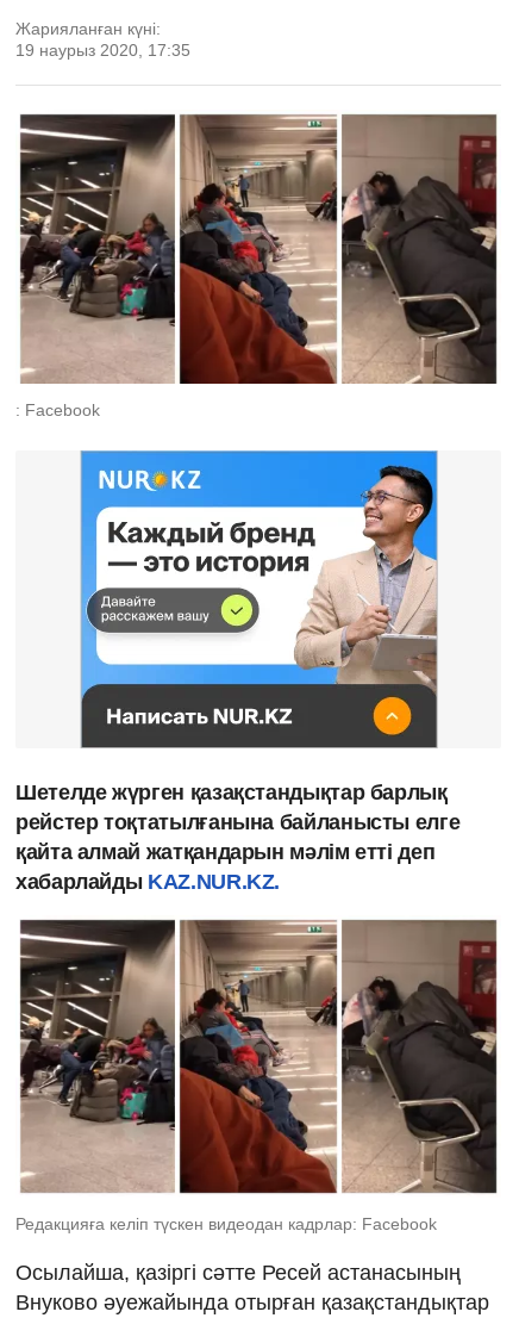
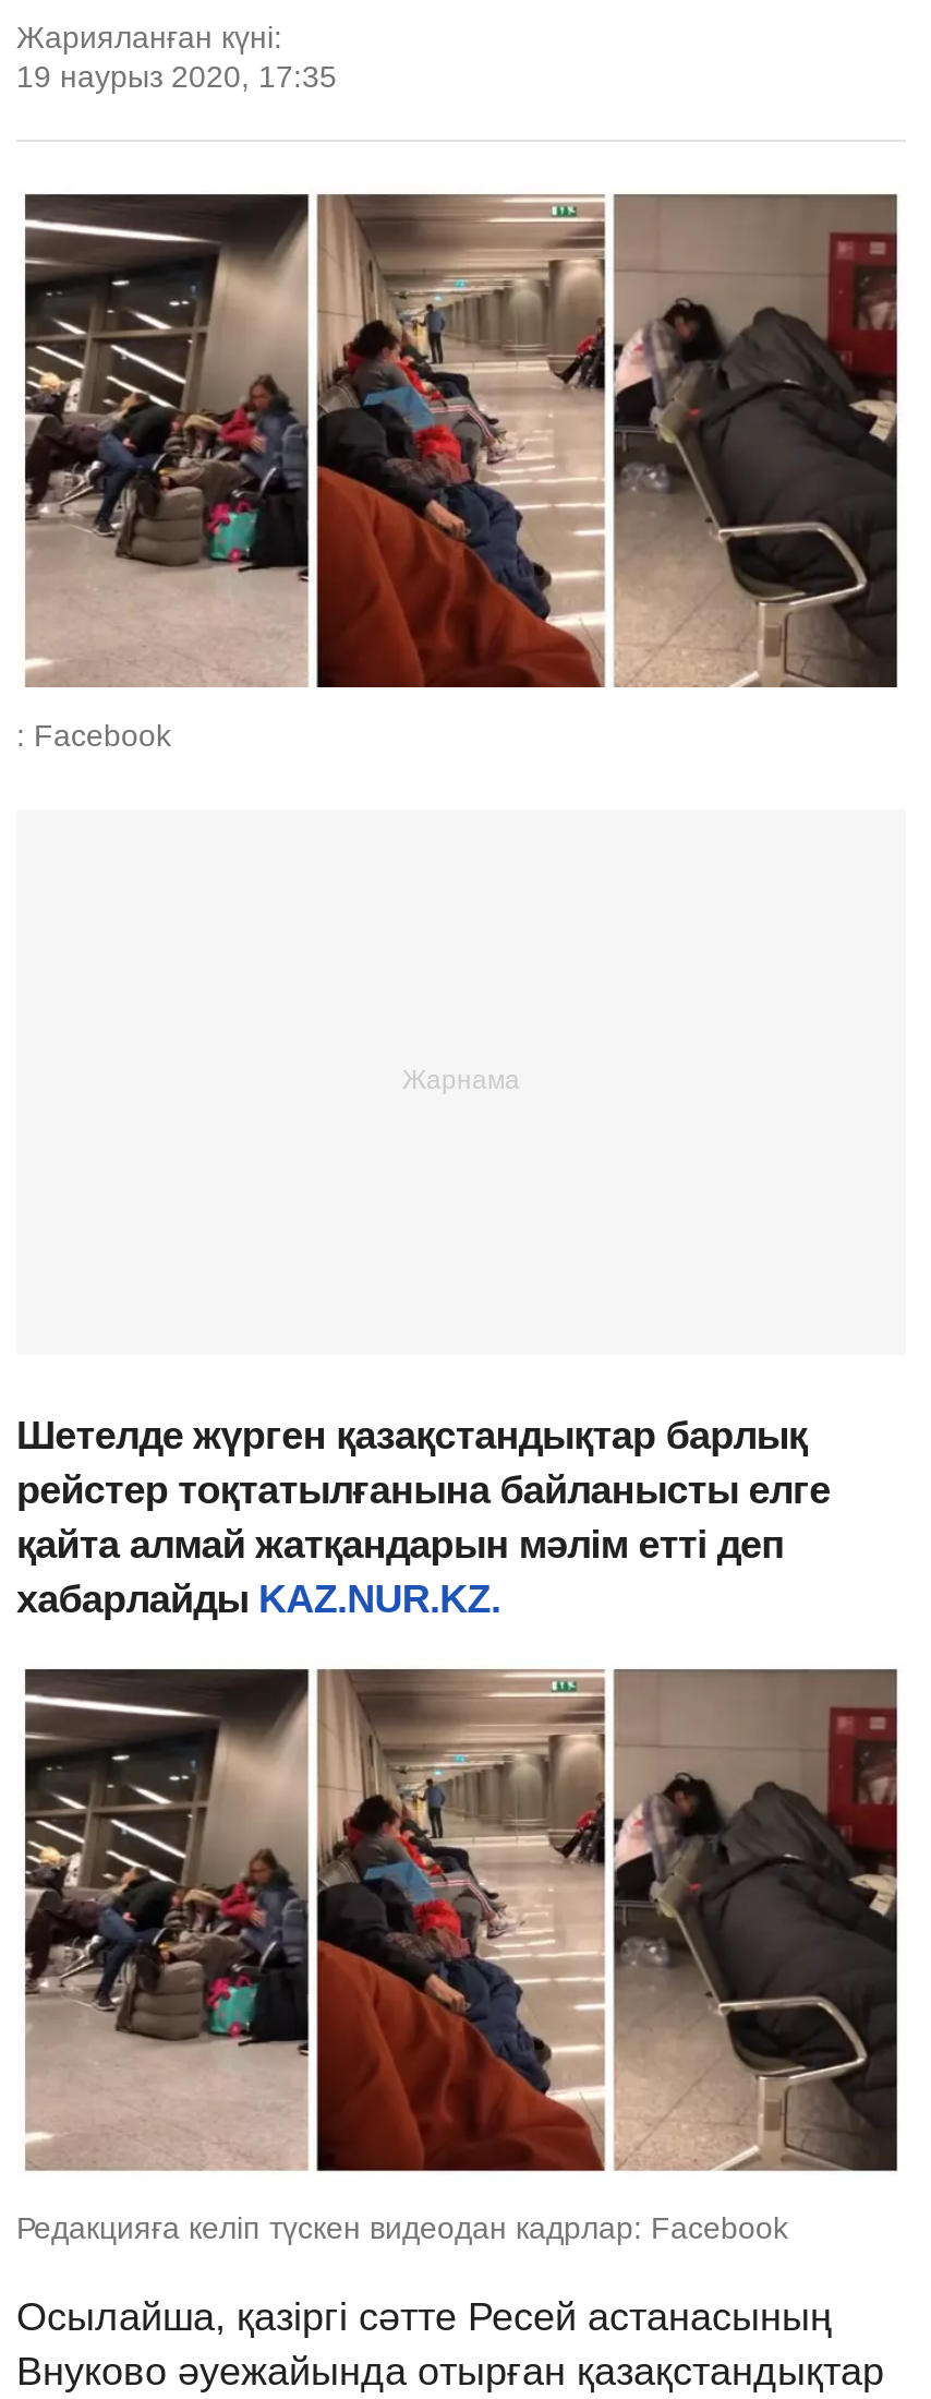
- [image]
